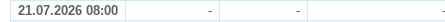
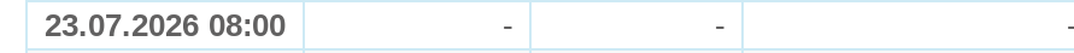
- 21.07.2026 08:00
+ 23.07.2026 08:00
